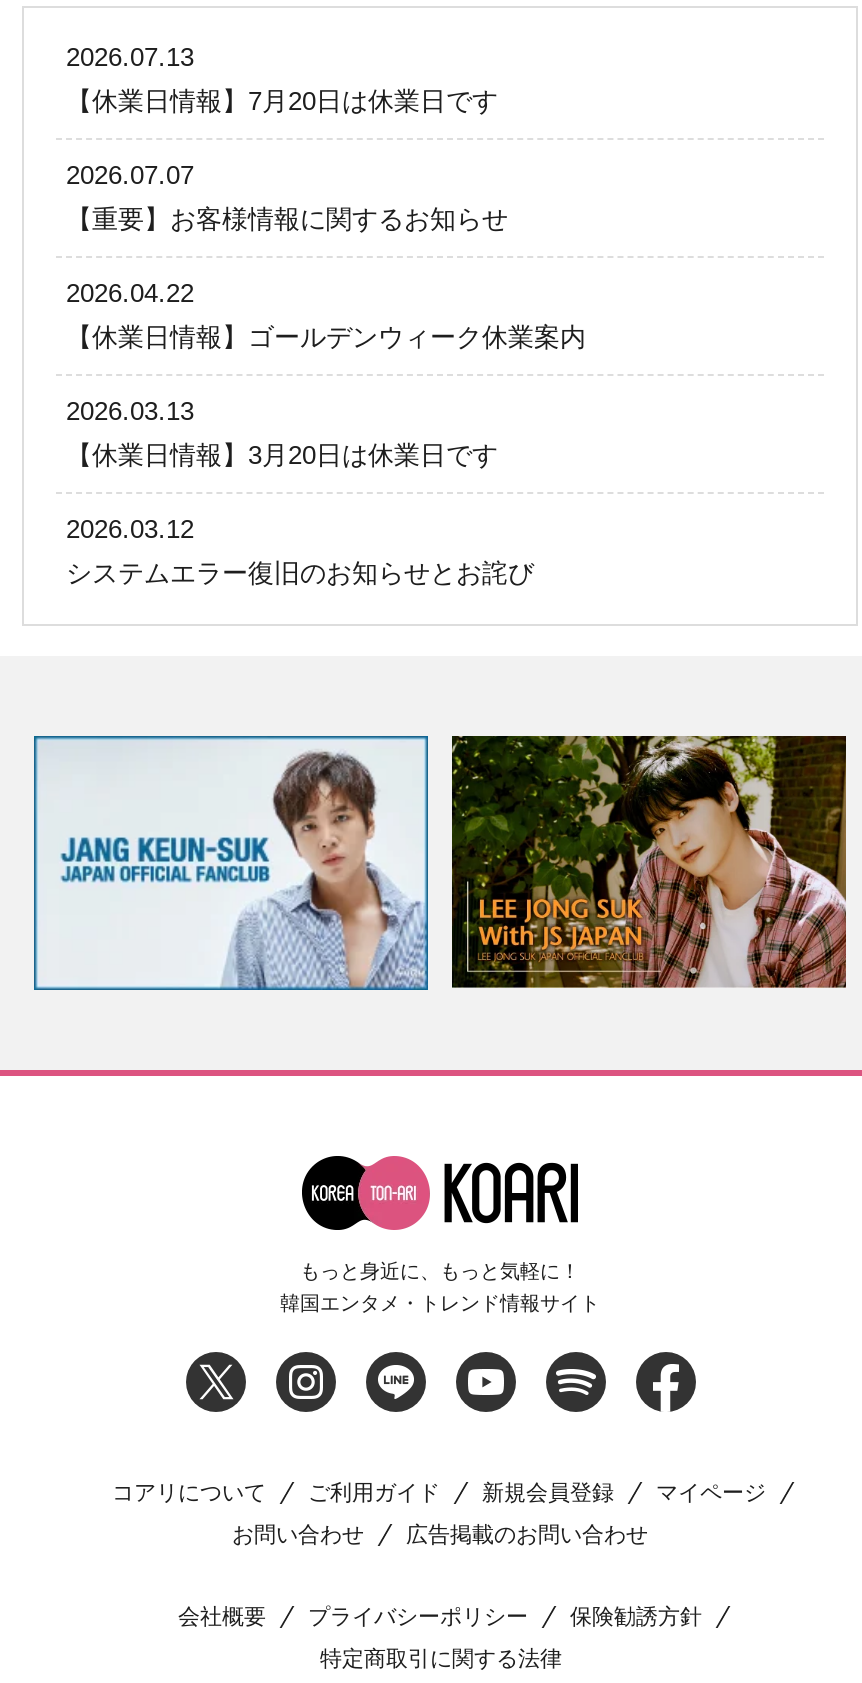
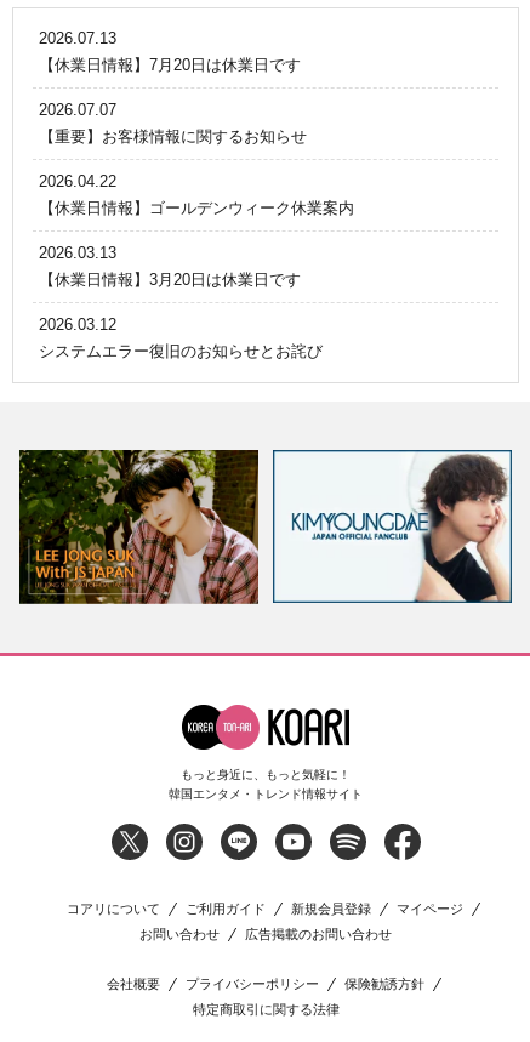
- [image]
+ [image]

- [image]
+ [image]
